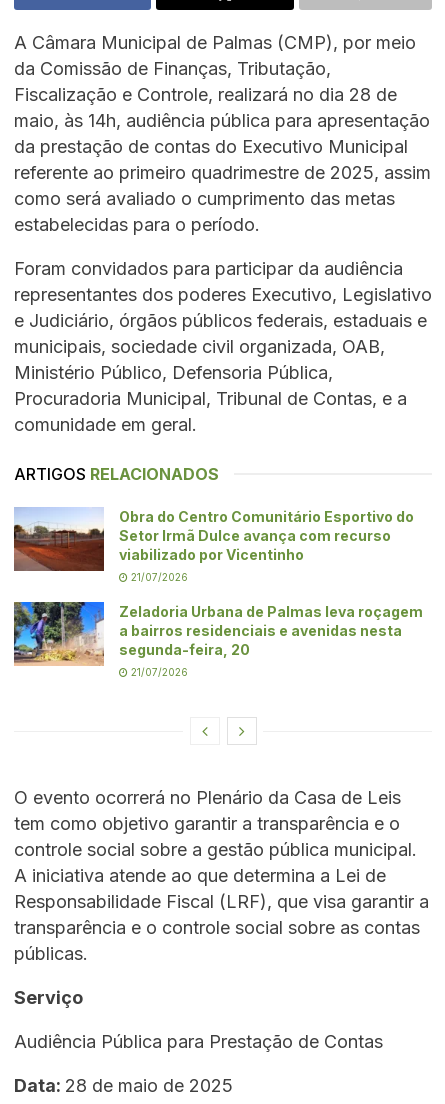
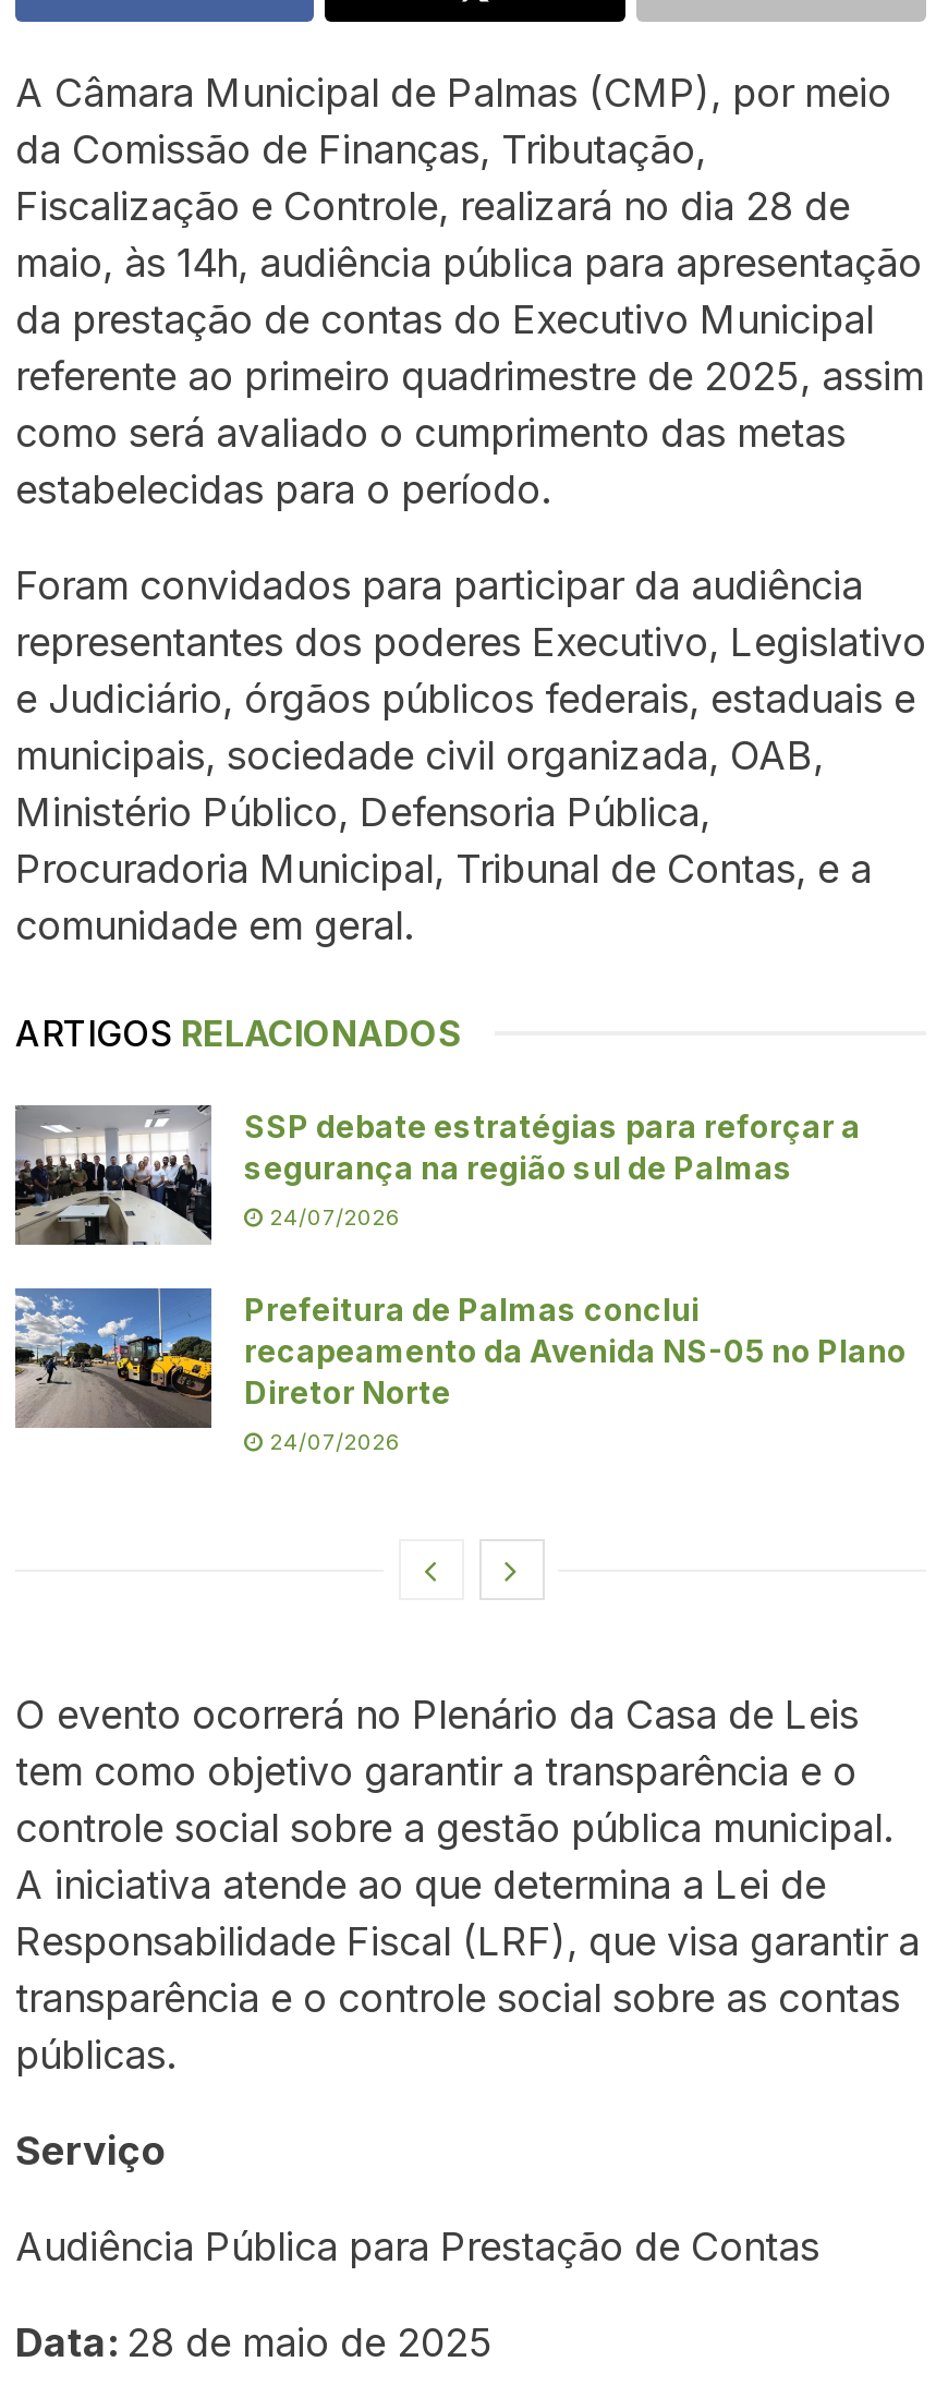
- [image]
- Obra do Centro Comunitário Esportivo do
- Setor Irmã Dulce avança com recurso
- viabilizado por Vicentinho
+ [image]
+ SSP debate estratégias para reforçar a
+ segurança na região sul de Palmas

- 21/07/2026
+ 24/07/2026

- [image]
- Zeladoria Urbana de Palmas leva roçagem
- a bairros residenciais e avenidas nesta
- segunda-feira, 20
+ [image]
+ Prefeitura de Palmas conclui
+ recapeamento da Avenida NS-05 no Plano
+ Diretor Norte

- 21/07/2026
+ 24/07/2026
